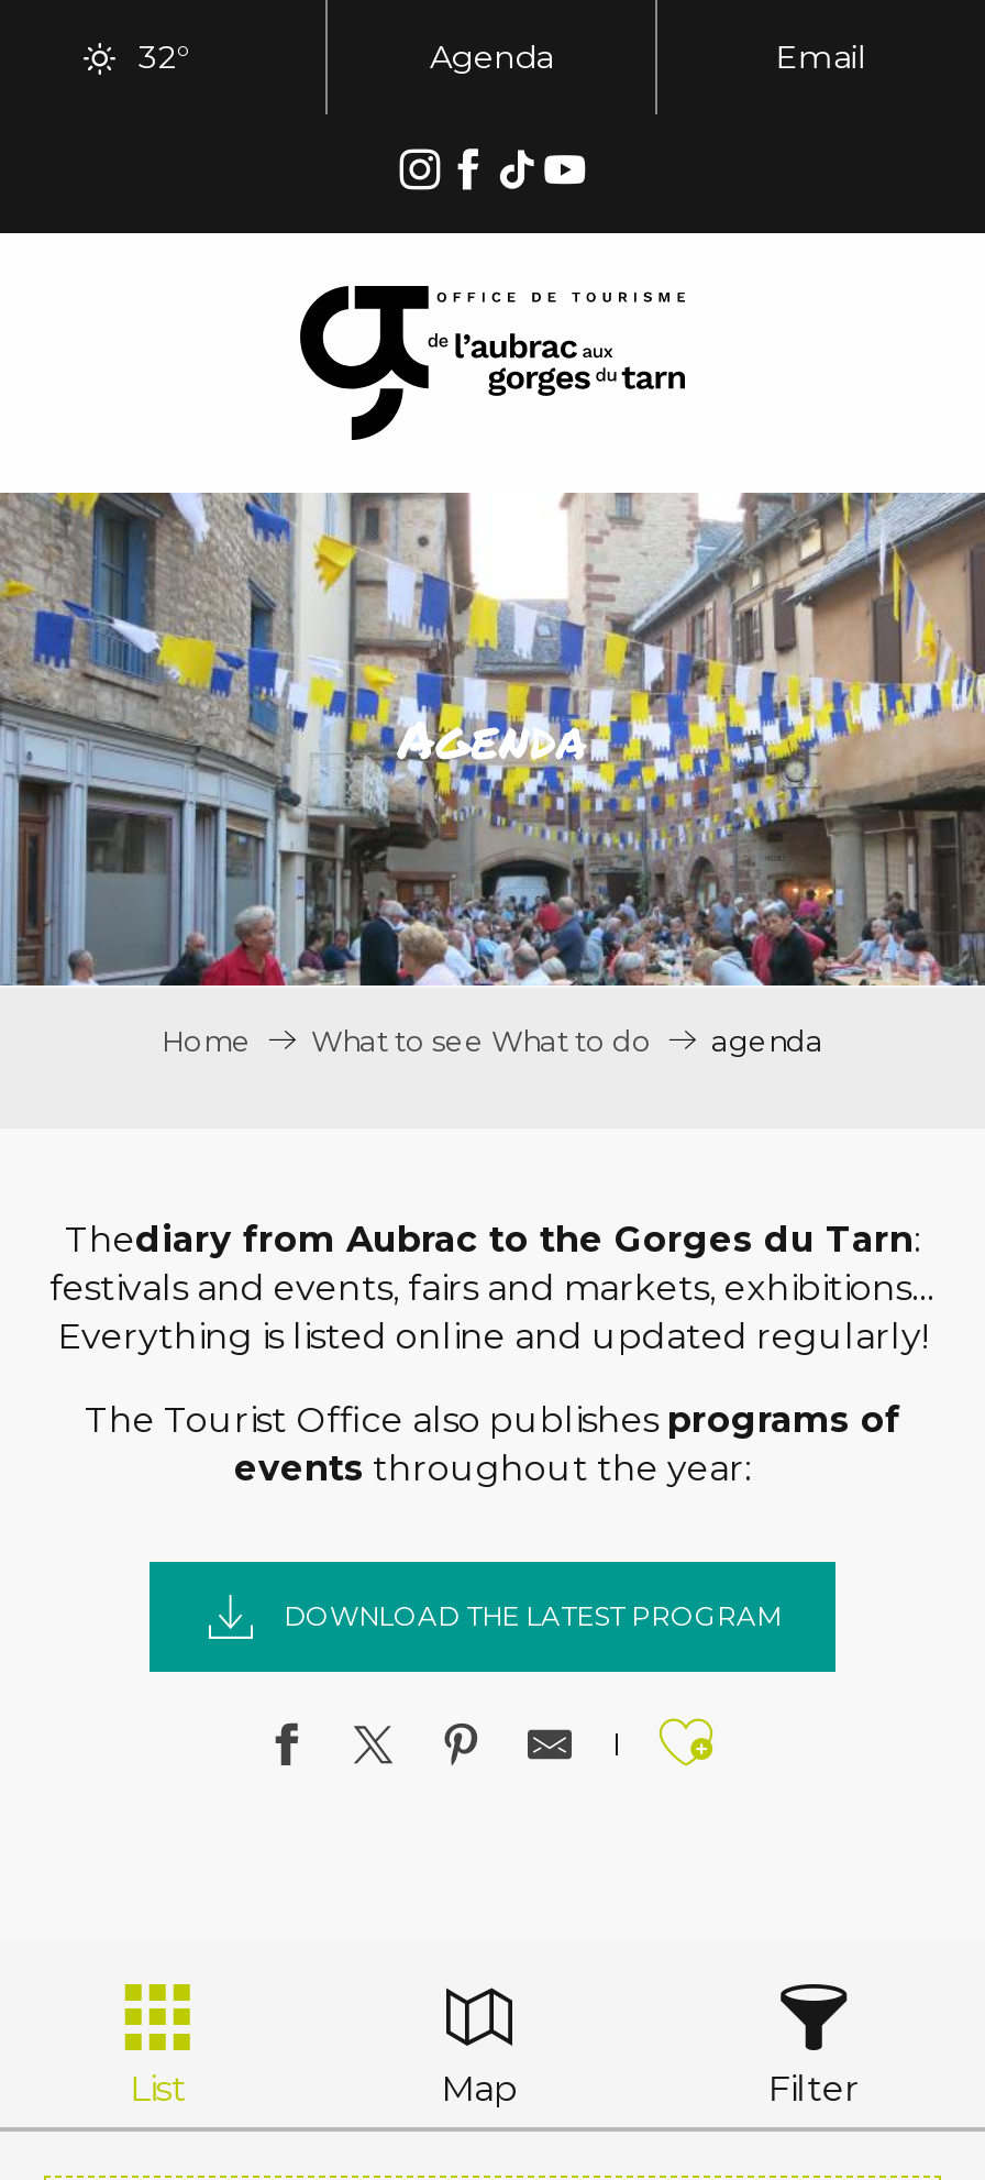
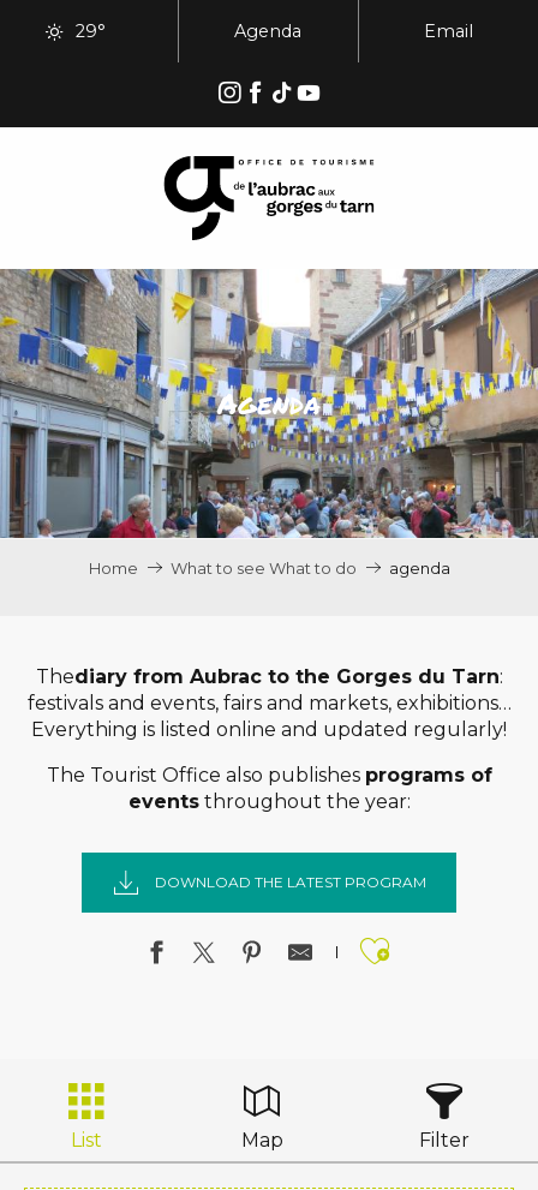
- 32°
+ 29°
